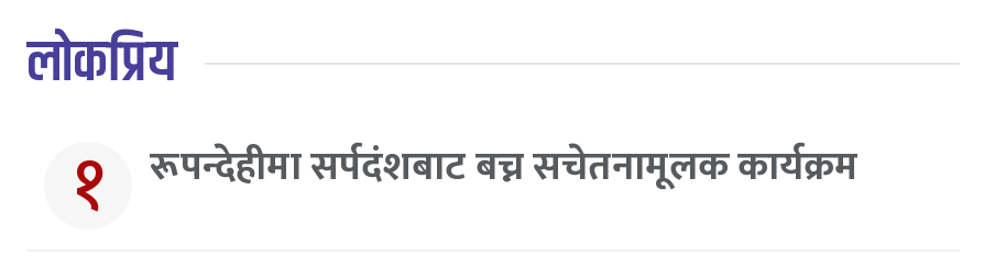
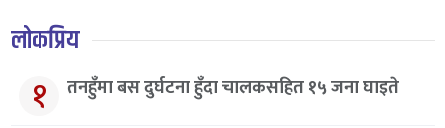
- रूपन्देहीमा सर्पदंशबाट बच्न सचेतनामूलक कार्यक्रम
+ तनहुँमा बस दुर्घटना हुँदा चालकसहित १५ जना घाइते
